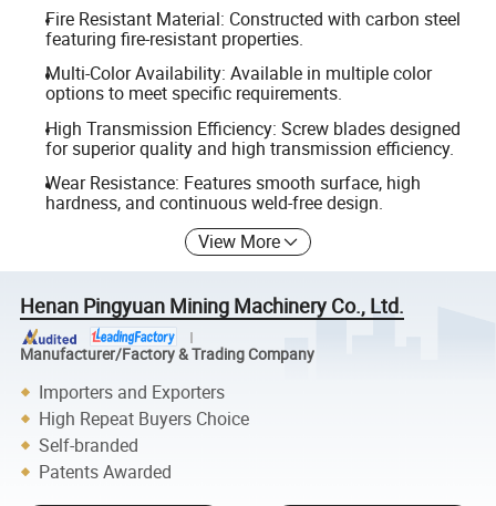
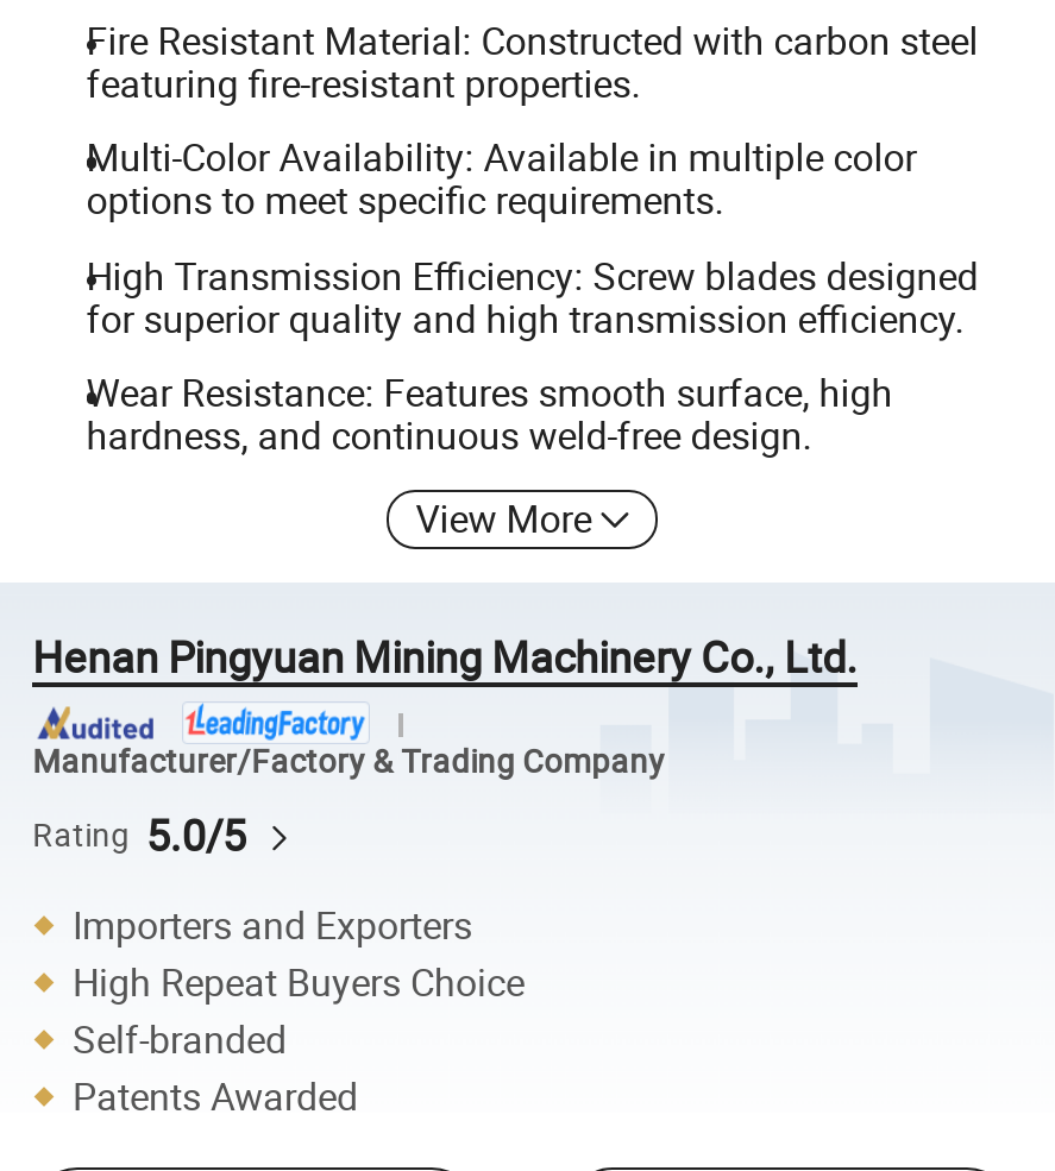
+ Rating 5.0/5
